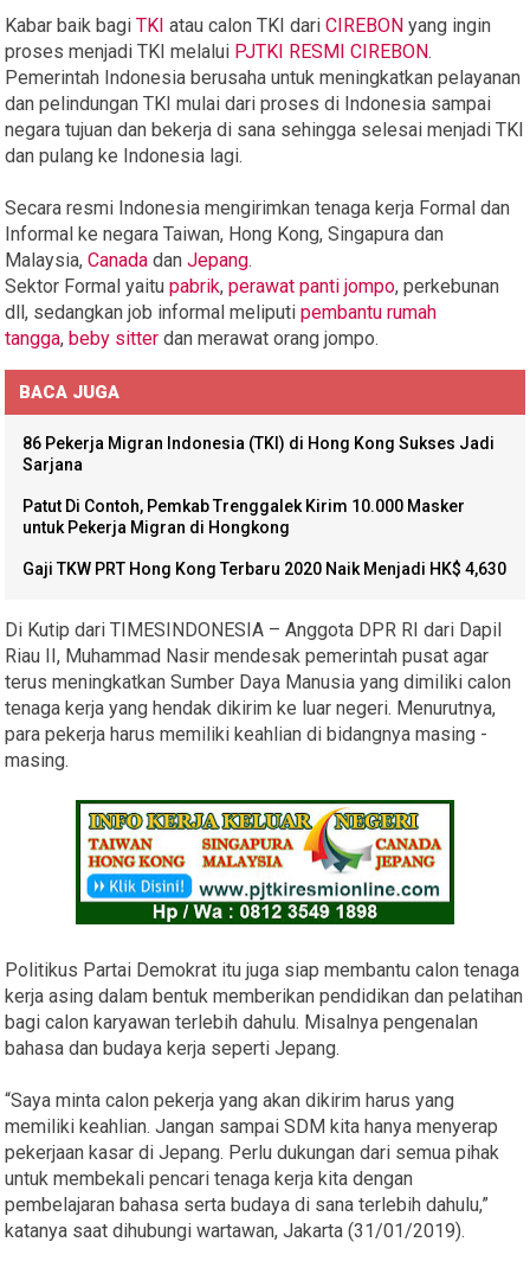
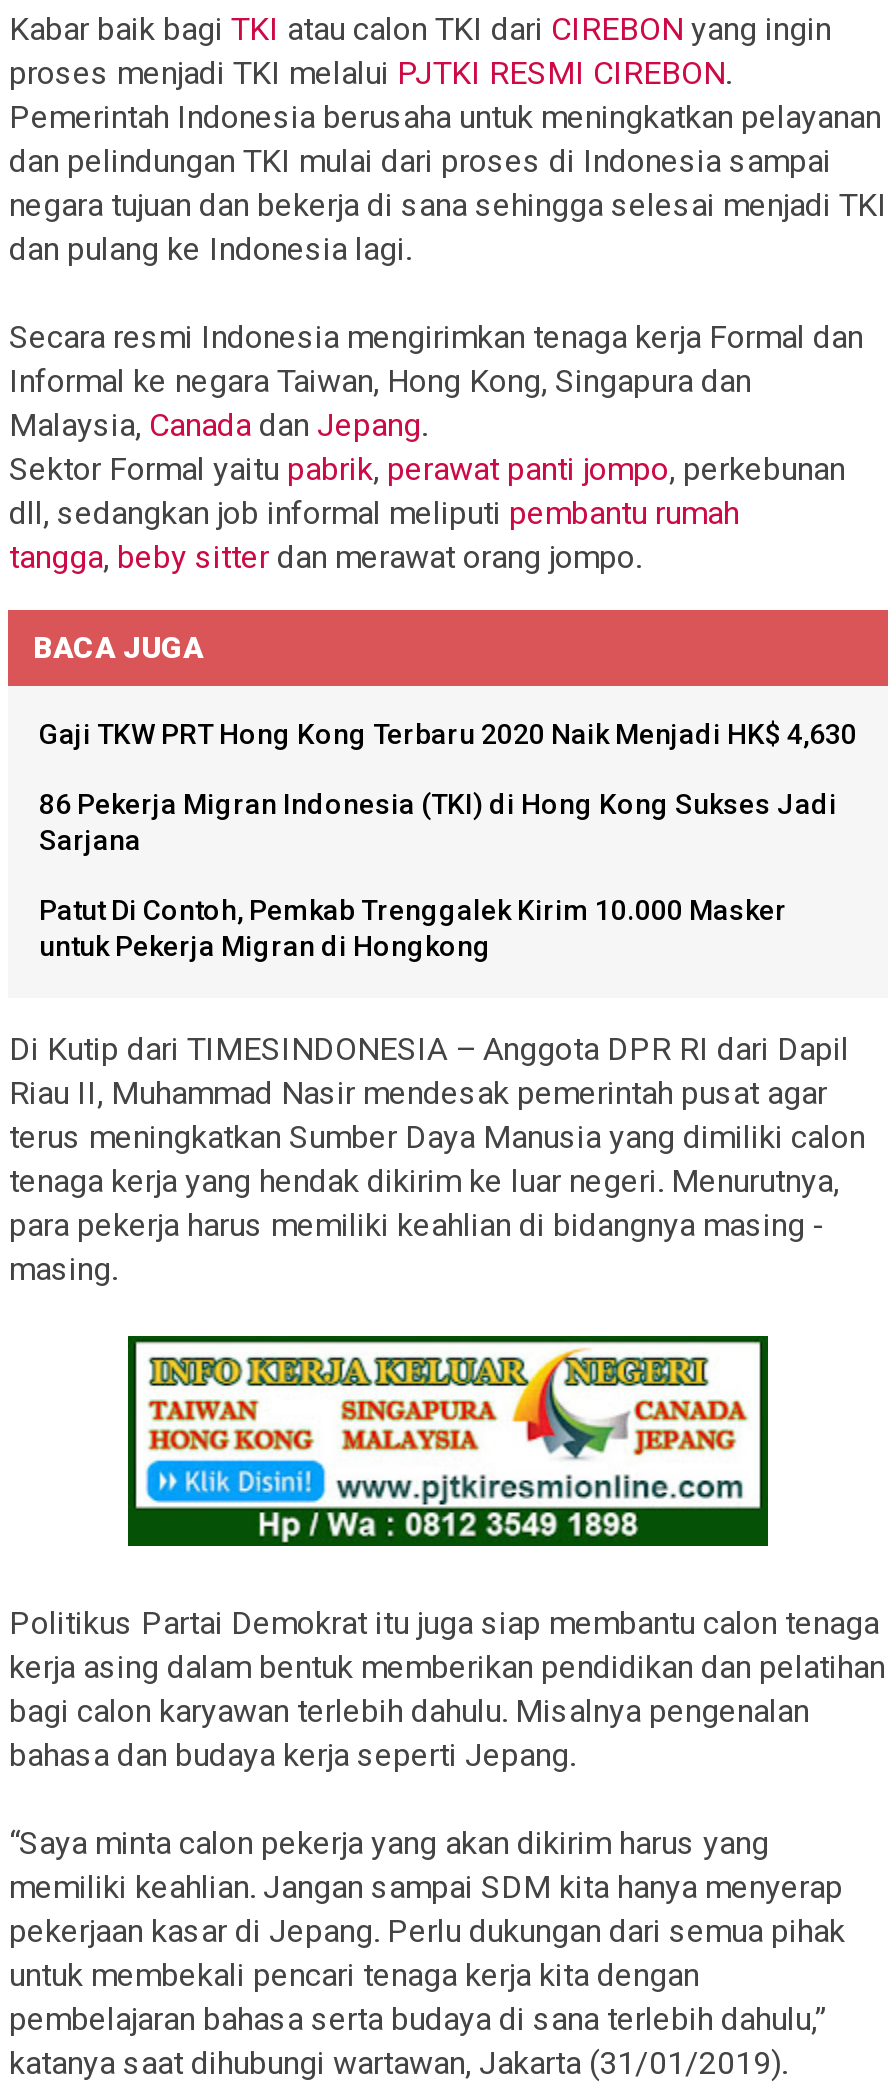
moved down: 86 Pekerja Migran Indonesia (TKI) di Hong Kong Sukses Jadi | Sarjana | Patut Di Contoh, Pemkab Trenggalek Kirim 10.000 Masker | untuk Pekerja Migran di Hongkong

moved up: Gaji TKW PRT Hong Kong Terbaru 2020 Naik Menjadi HK$ 4,630
